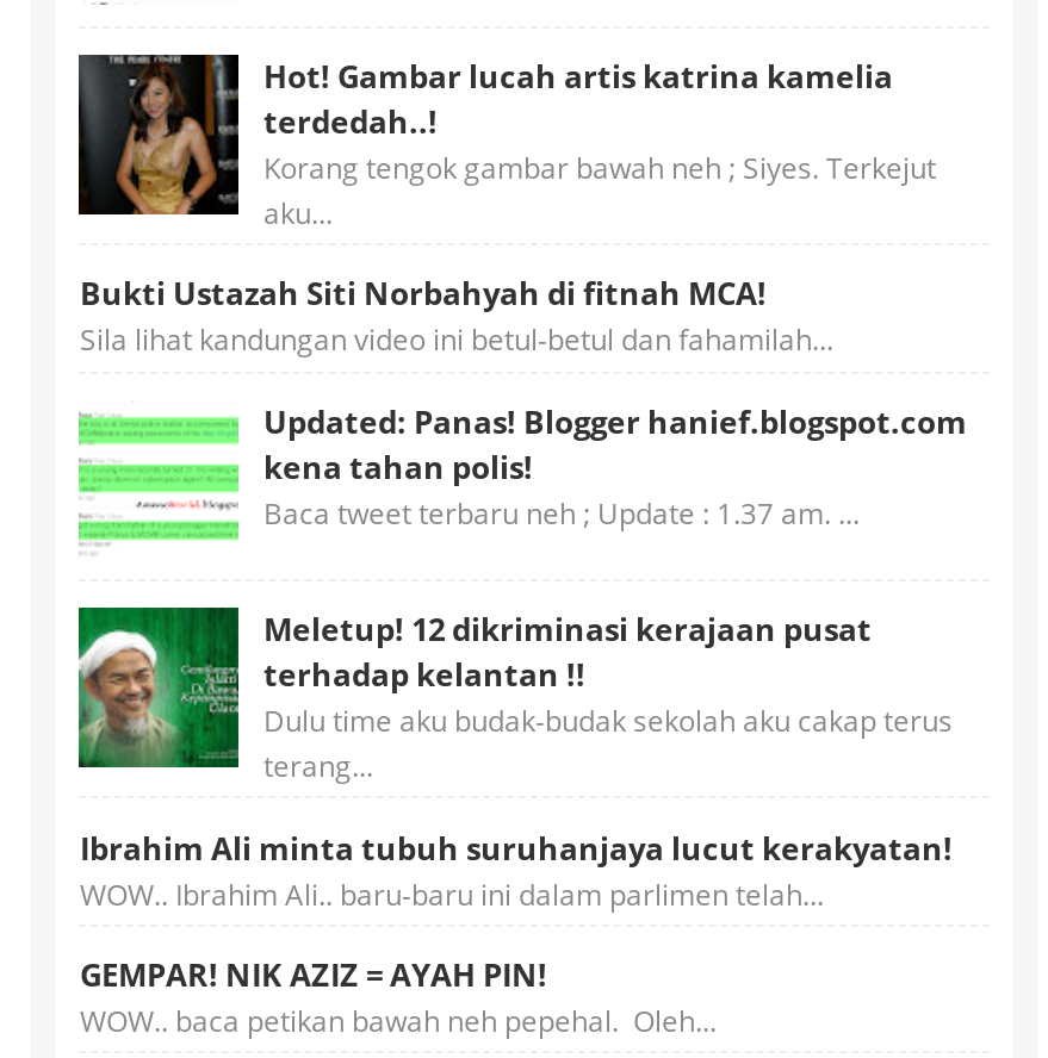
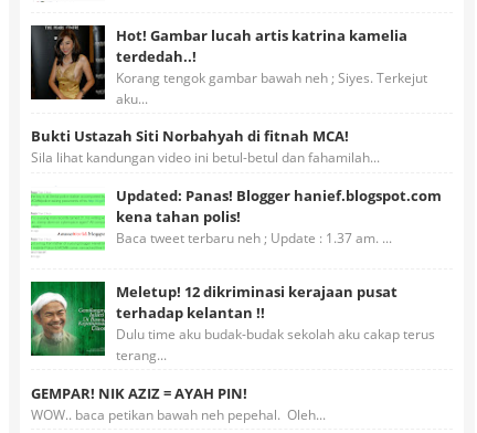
- Ibrahim Ali minta tubuh suruhanjaya lucut kerakyatan!
- WOW.. Ibrahim Ali.. baru-baru ini dalam parlimen telah...
